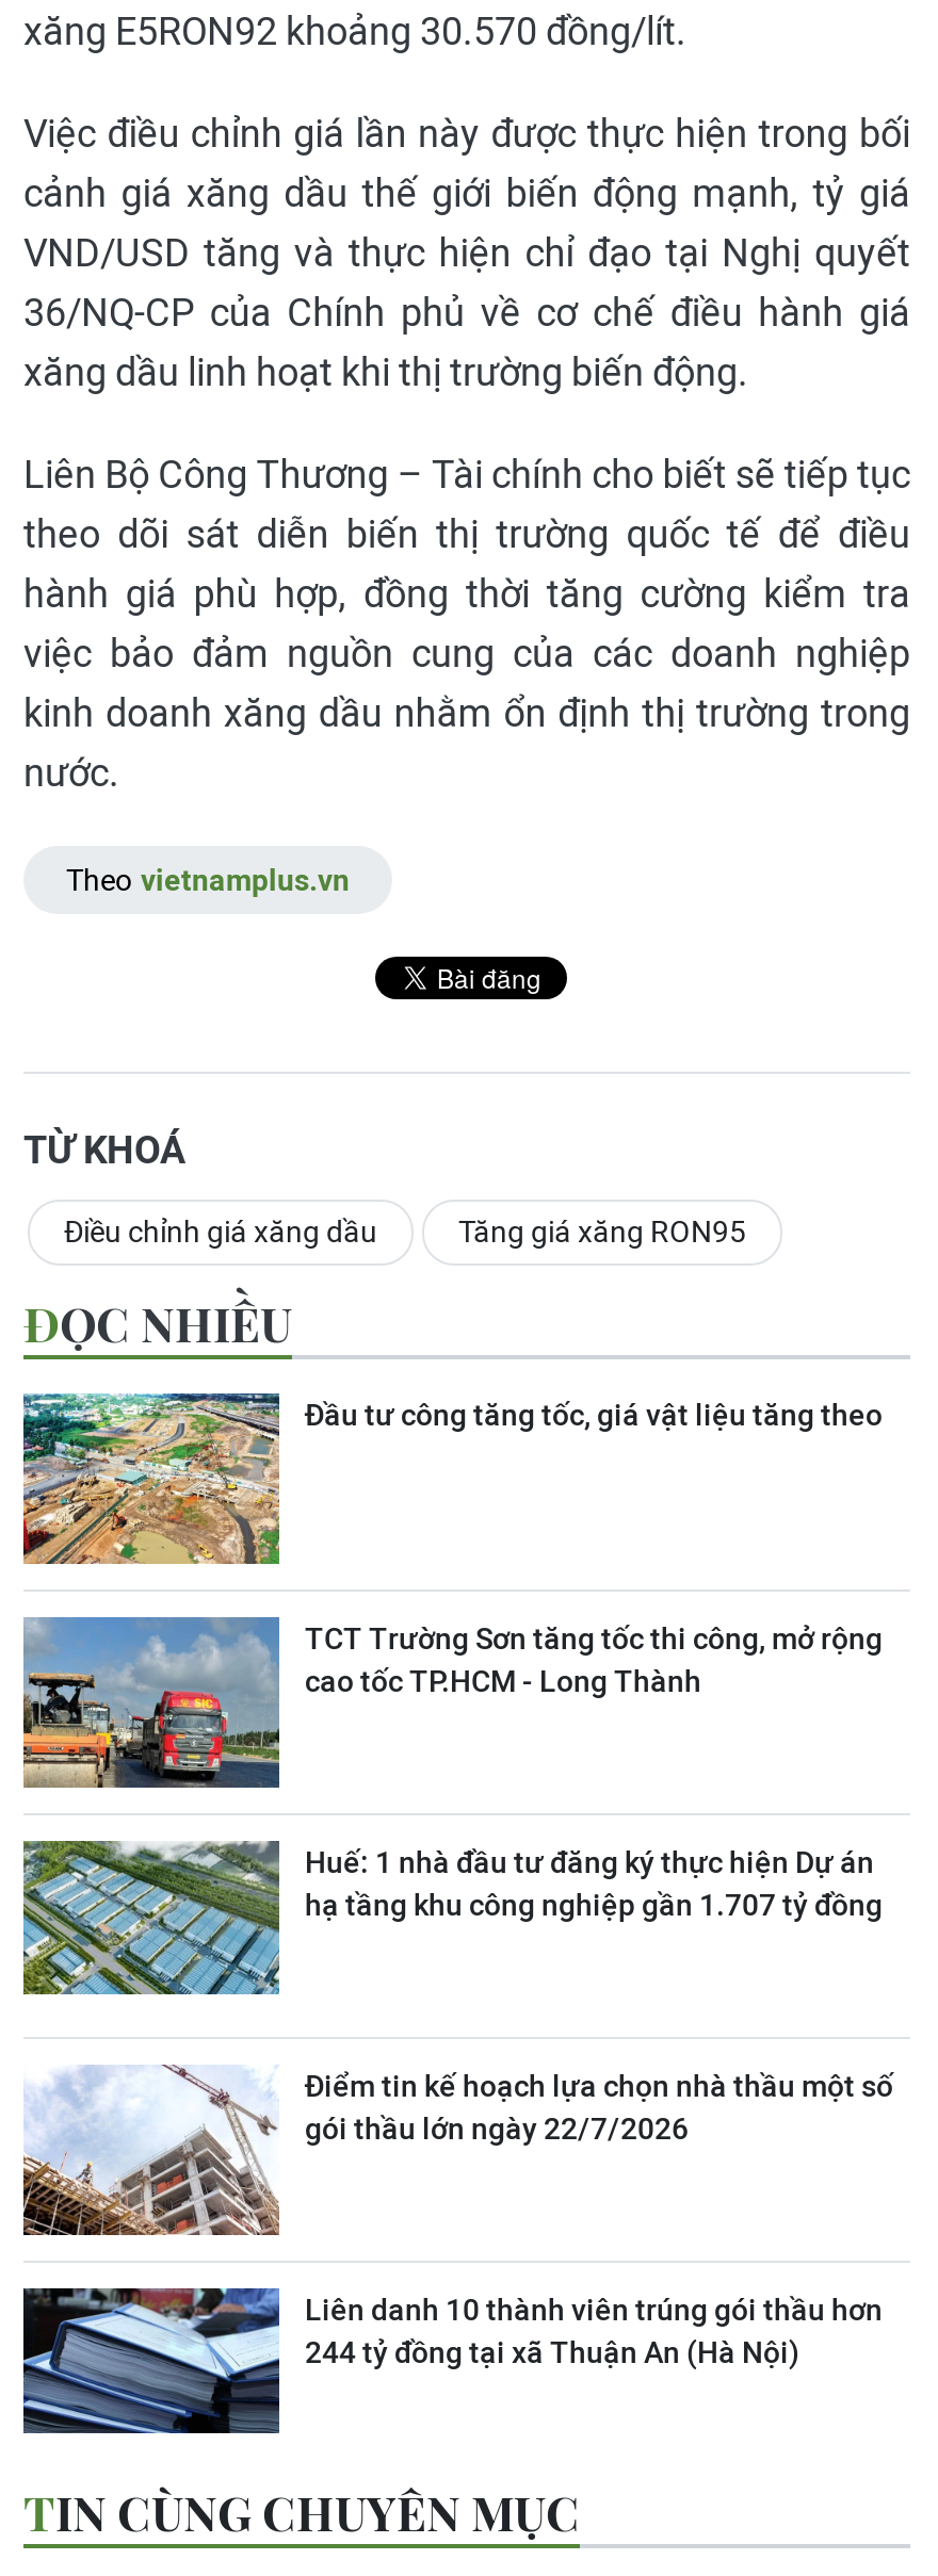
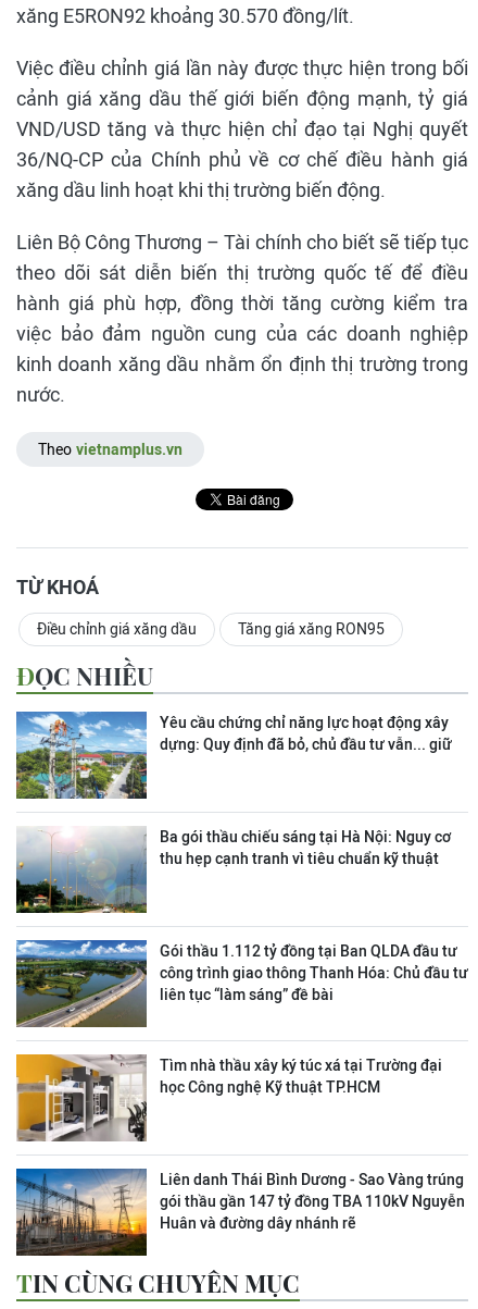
- [image]
- Đầu tư công tăng tốc, giá vật liệu tăng theo
+ [image]
+ Yêu cầu chứng chỉ năng lực hoạt động xây
+ dựng: Quy định đã bỏ, chủ đầu tư vẫn... giữ

- [image]
- TCT Trường Sơn tăng tốc thi công, mở rộng
- cao tốc TP.HCM - Long Thành
+ [image]
+ Ba gói thầu chiếu sáng tại Hà Nội: Nguy cơ
+ thu hẹp cạnh tranh vì tiêu chuẩn kỹ thuật

- [image]
- Huế: 1 nhà đầu tư đăng ký thực hiện Dự án
- hạ tầng khu công nghiệp gần 1.707 tỷ đồng
+ [image]
+ Gói thầu 1.112 tỷ đồng tại Ban QLDA đầu tư
+ công trình giao thông Thanh Hóa: Chủ đầu tư
+ liên tục “làm sáng” đề bài

- [image]
- Điểm tin kế hoạch lựa chọn nhà thầu một số
- gói thầu lớn ngày 22/7/2026
+ [image]
+ Tìm nhà thầu xây ký túc xá tại Trường đại
+ học Công nghệ Kỹ thuật TP.HCM

- [image]
- Liên danh 10 thành viên trúng gói thầu hơn
- 244 tỷ đồng tại xã Thuận An (Hà Nội)
+ [image]
+ Liên danh Thái Bình Dương - Sao Vàng trúng
+ gói thầu gần 147 tỷ đồng TBA 110kV Nguyễn
+ Huân và đường dây nhánh rẽ
